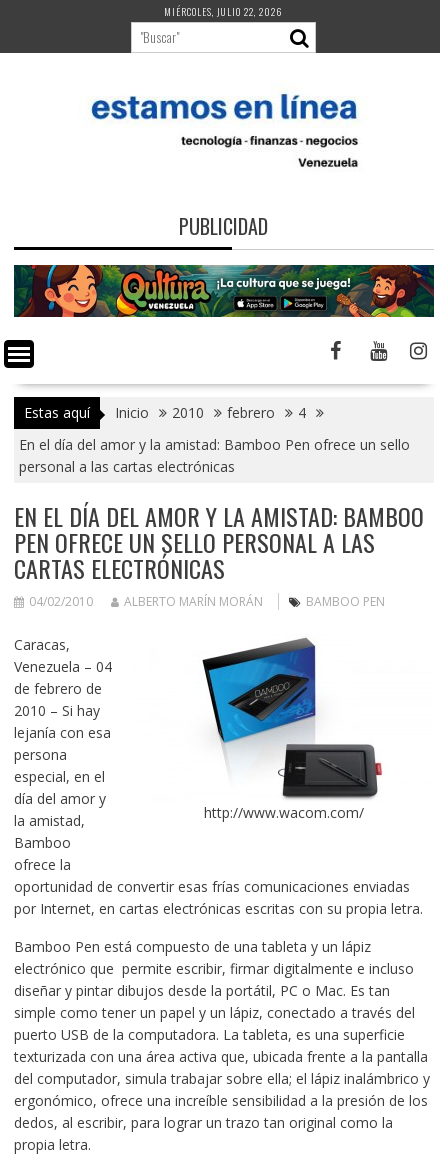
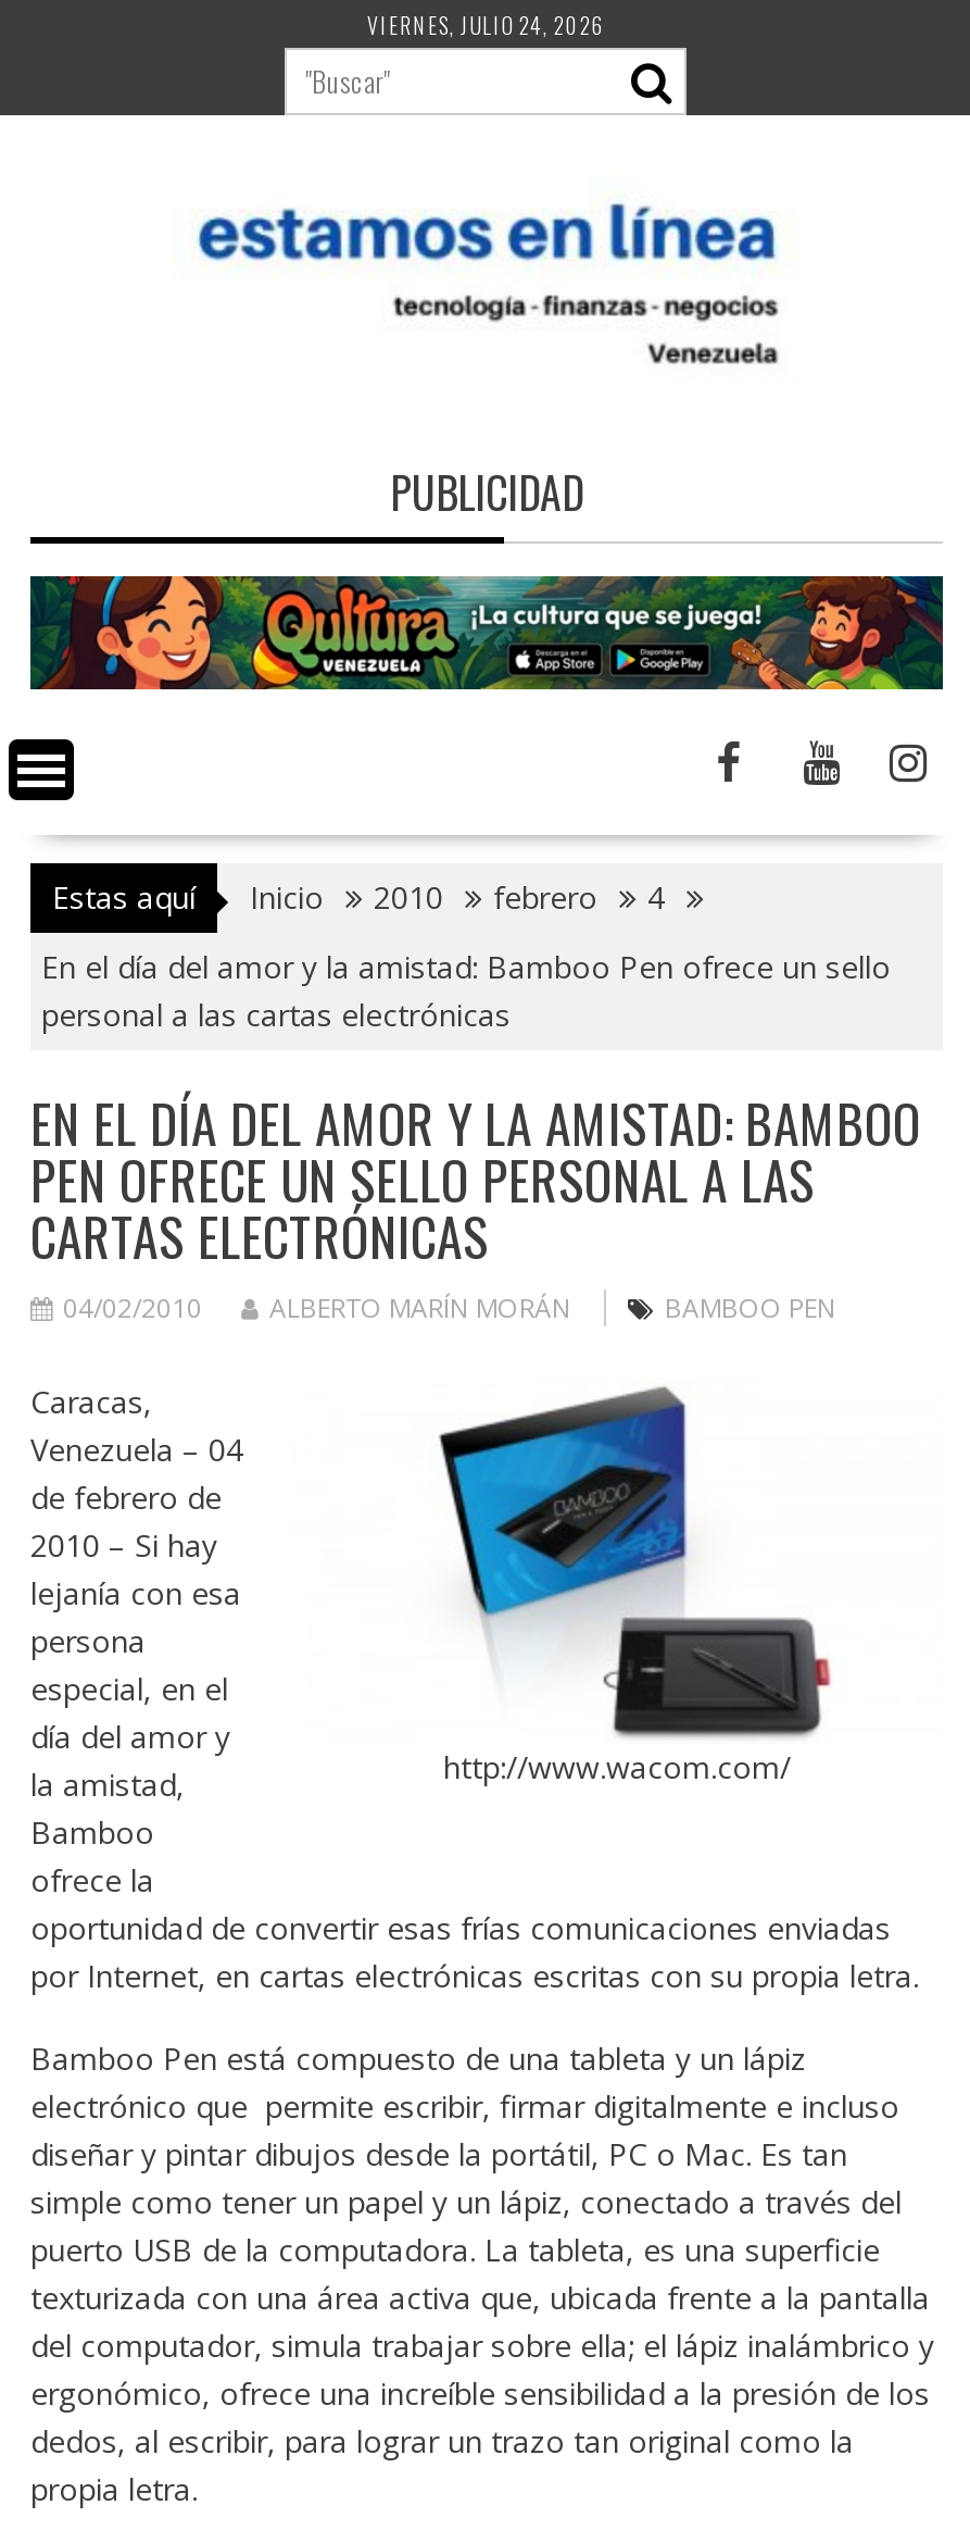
- MIÉRCOLES, JULIO 22, 2026
+ VIERNES, JULIO 24, 2026
